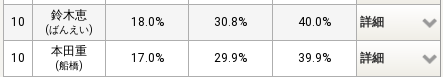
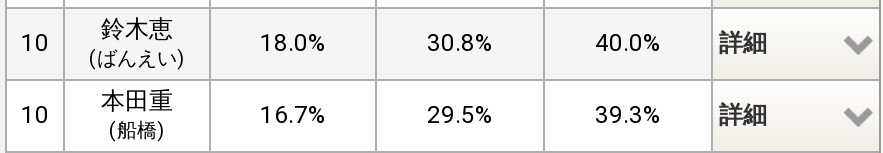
- 17.0%
+ 16.7%

- 29.9%
+ 29.5%

- 39.9%
+ 39.3%
